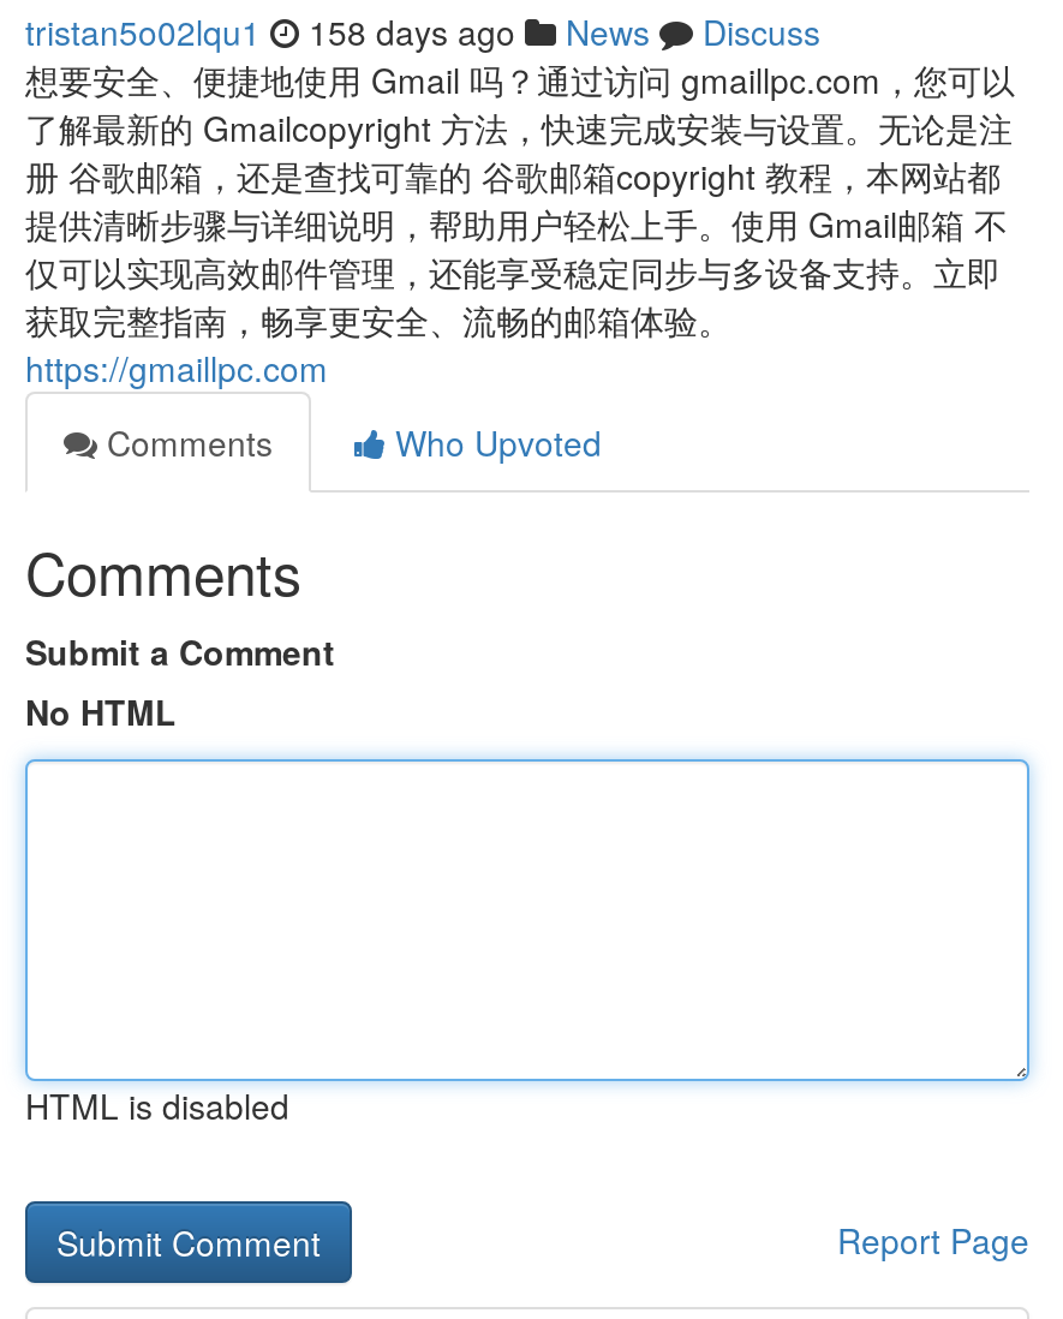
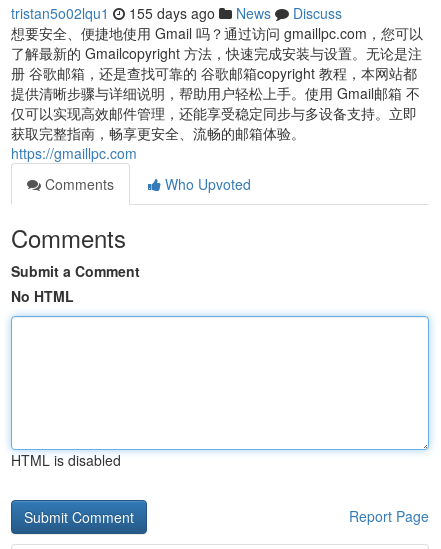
- tristan5o02lqu1 158 days ago News Discuss
+ tristan5o02lqu1 155 days ago News Discuss
